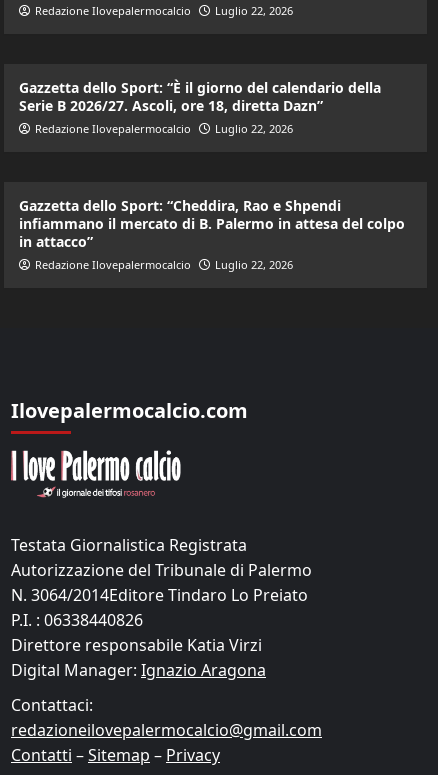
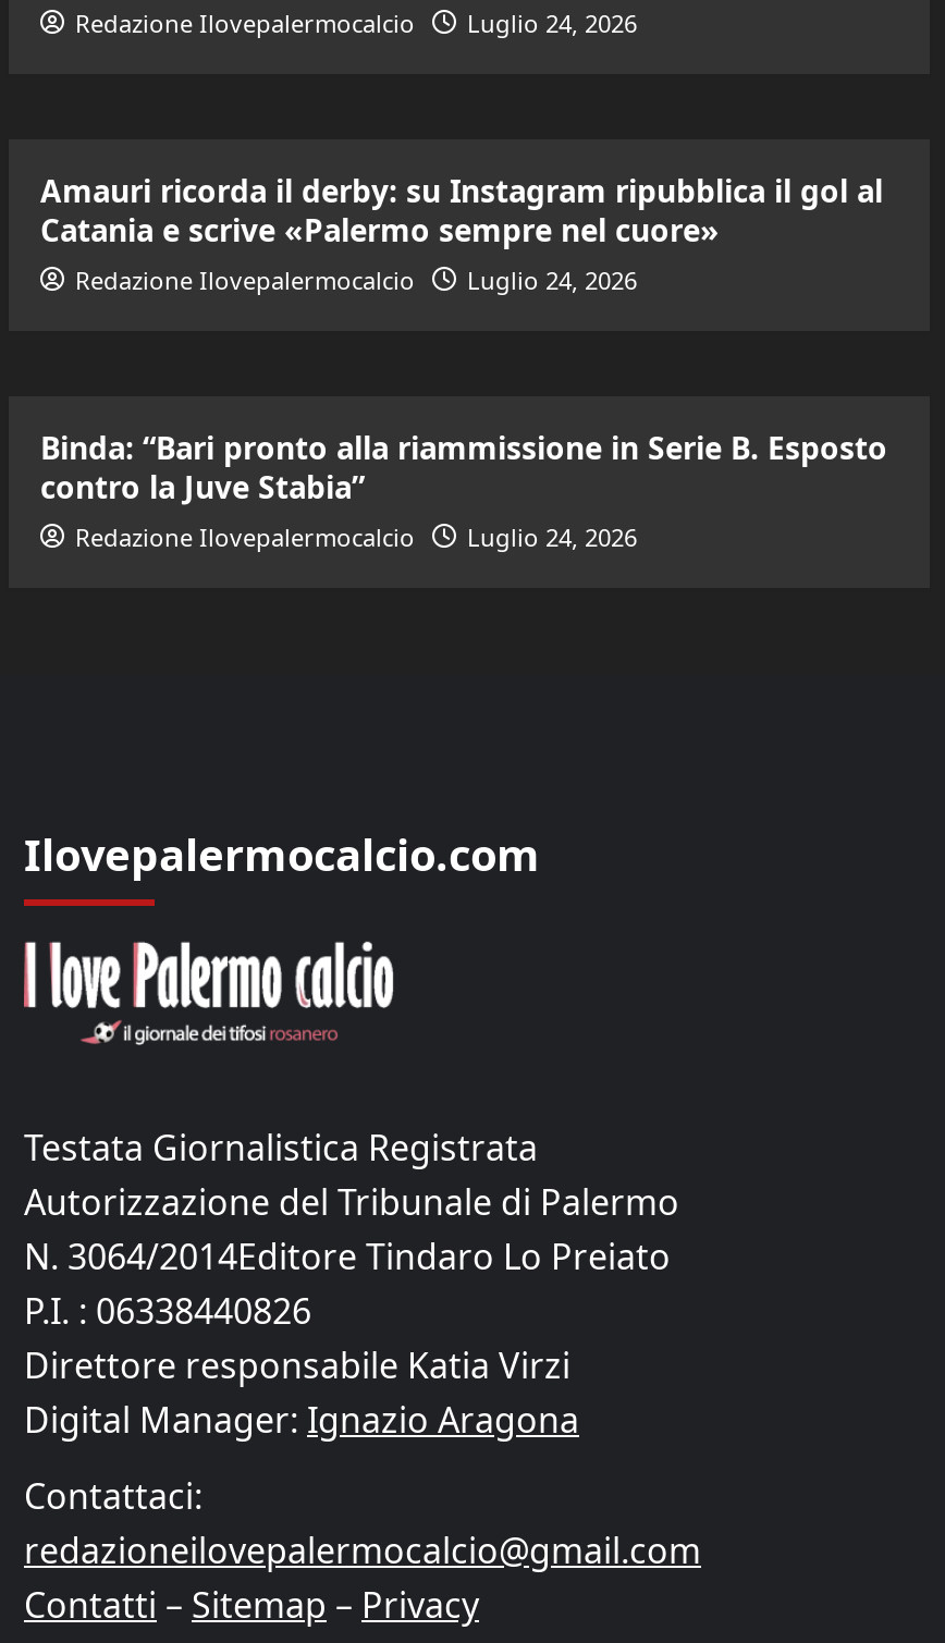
- Redazione Ilovepalermocalcio Luglio 22, 2026
+ Redazione Ilovepalermocalcio Luglio 24, 2026

- Gazzetta dello Sport: “È il giorno del calendario della
- Serie B 2026/27. Ascoli, ore 18, diretta Dazn”
+ Amauri ricorda il derby: su Instagram ripubblica il gol al
+ Catania e scrive «Palermo sempre nel cuore»

- Redazione Ilovepalermocalcio Luglio 22, 2026
+ Redazione Ilovepalermocalcio Luglio 24, 2026

- Gazzetta dello Sport: “Cheddira, Rao e Shpendi
- infiammano il mercato di B. Palermo in attesa del colpo
- in attacco”
+ Binda: “Bari pronto alla riammissione in Serie B. Esposto
+ contro la Juve Stabia”

- Redazione Ilovepalermocalcio Luglio 22, 2026
+ Redazione Ilovepalermocalcio Luglio 24, 2026
